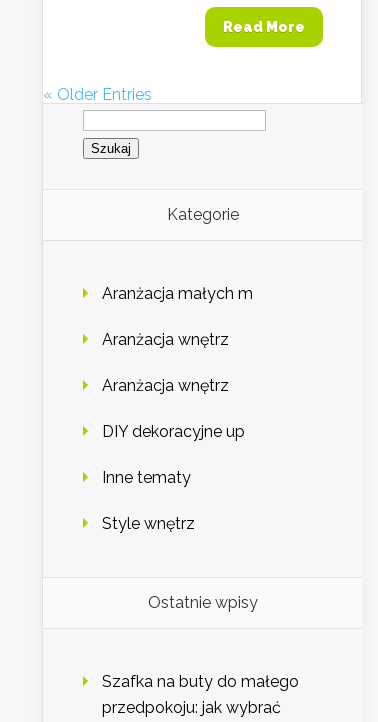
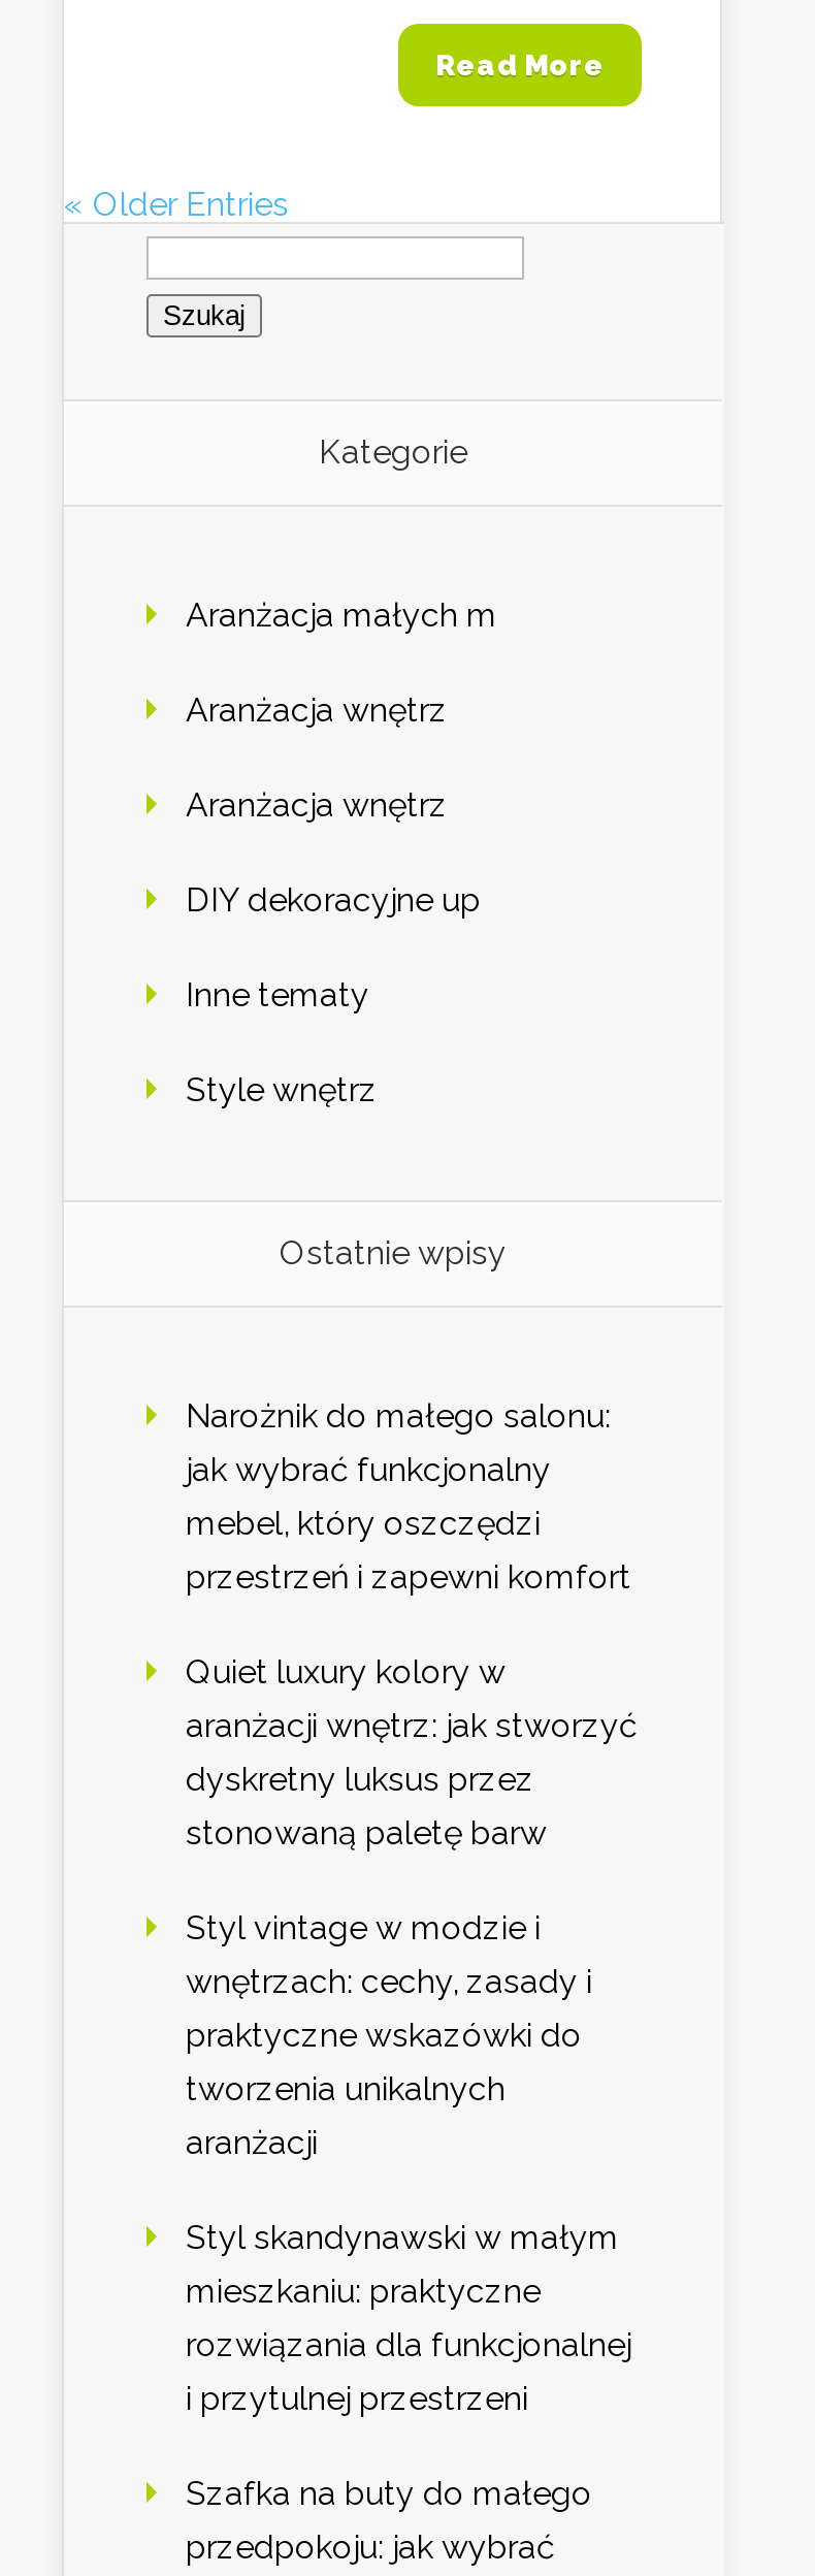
+ Narożnik do małego salonu:
+ jak wybrać funkcjonalny
+ mebel, który oszczędzi
+ przestrzeń i zapewni komfort
+ Quiet luxury kolory w
+ aranżacji wnętrz: jak stworzyć
+ dyskretny luksus przez
+ stonowaną paletę barw
+ Styl vintage w modzie i
+ wnętrzach: cechy, zasady i
+ praktyczne wskazówki do
+ tworzenia unikalnych
+ aranżacji
+ Styl skandynawski w małym
+ mieszkaniu: praktyczne
+ rozwiązania dla funkcjonalnej
+ i przytulnej przestrzeni
